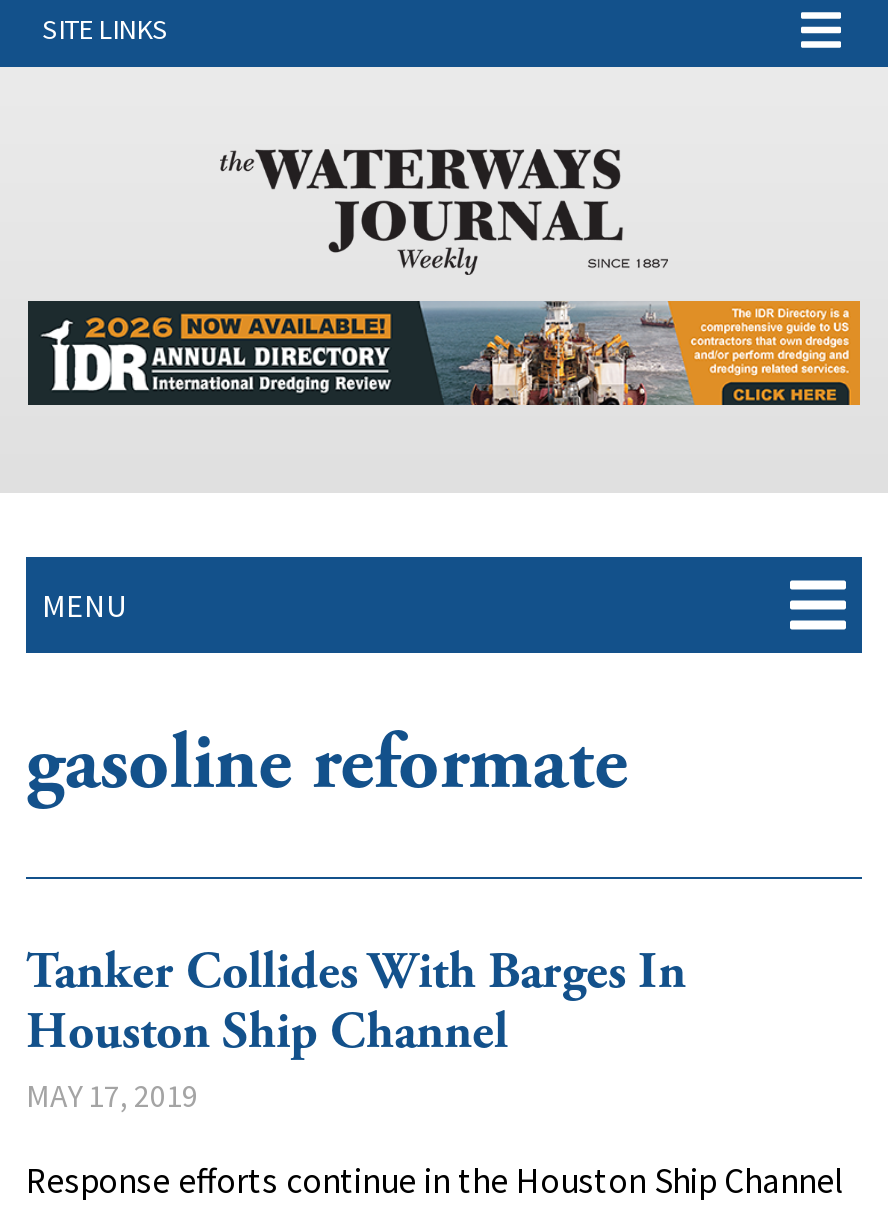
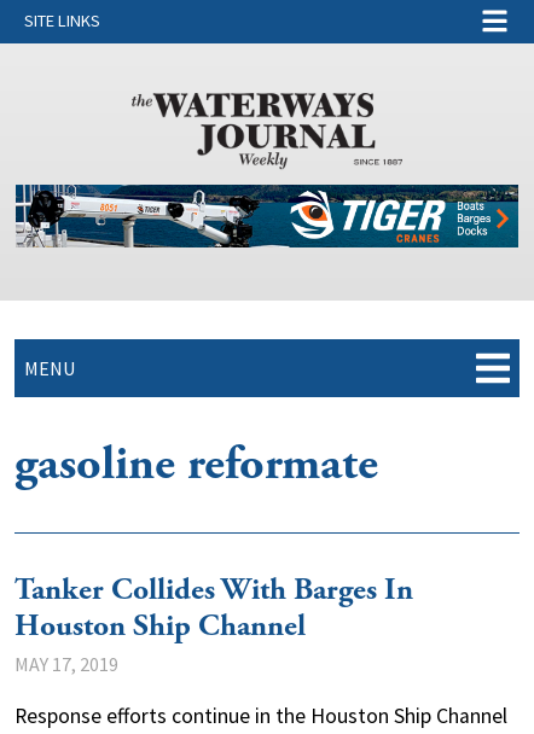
- [image]
+ [image]
